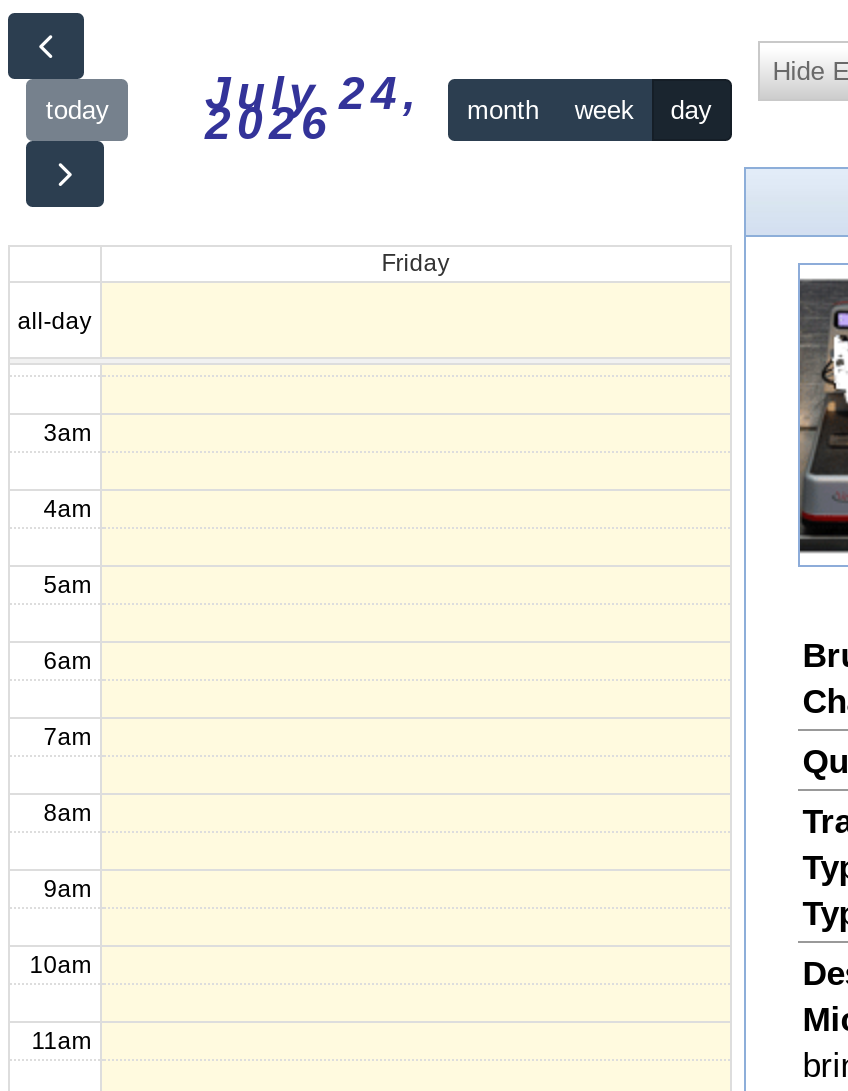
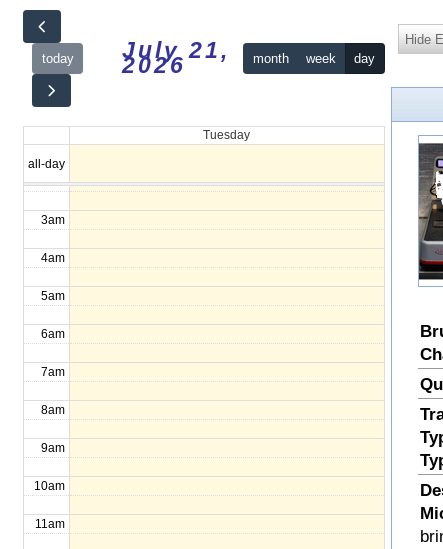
- July 24, month week day
+ July 21, month week day

- Friday
+ Tuesday
